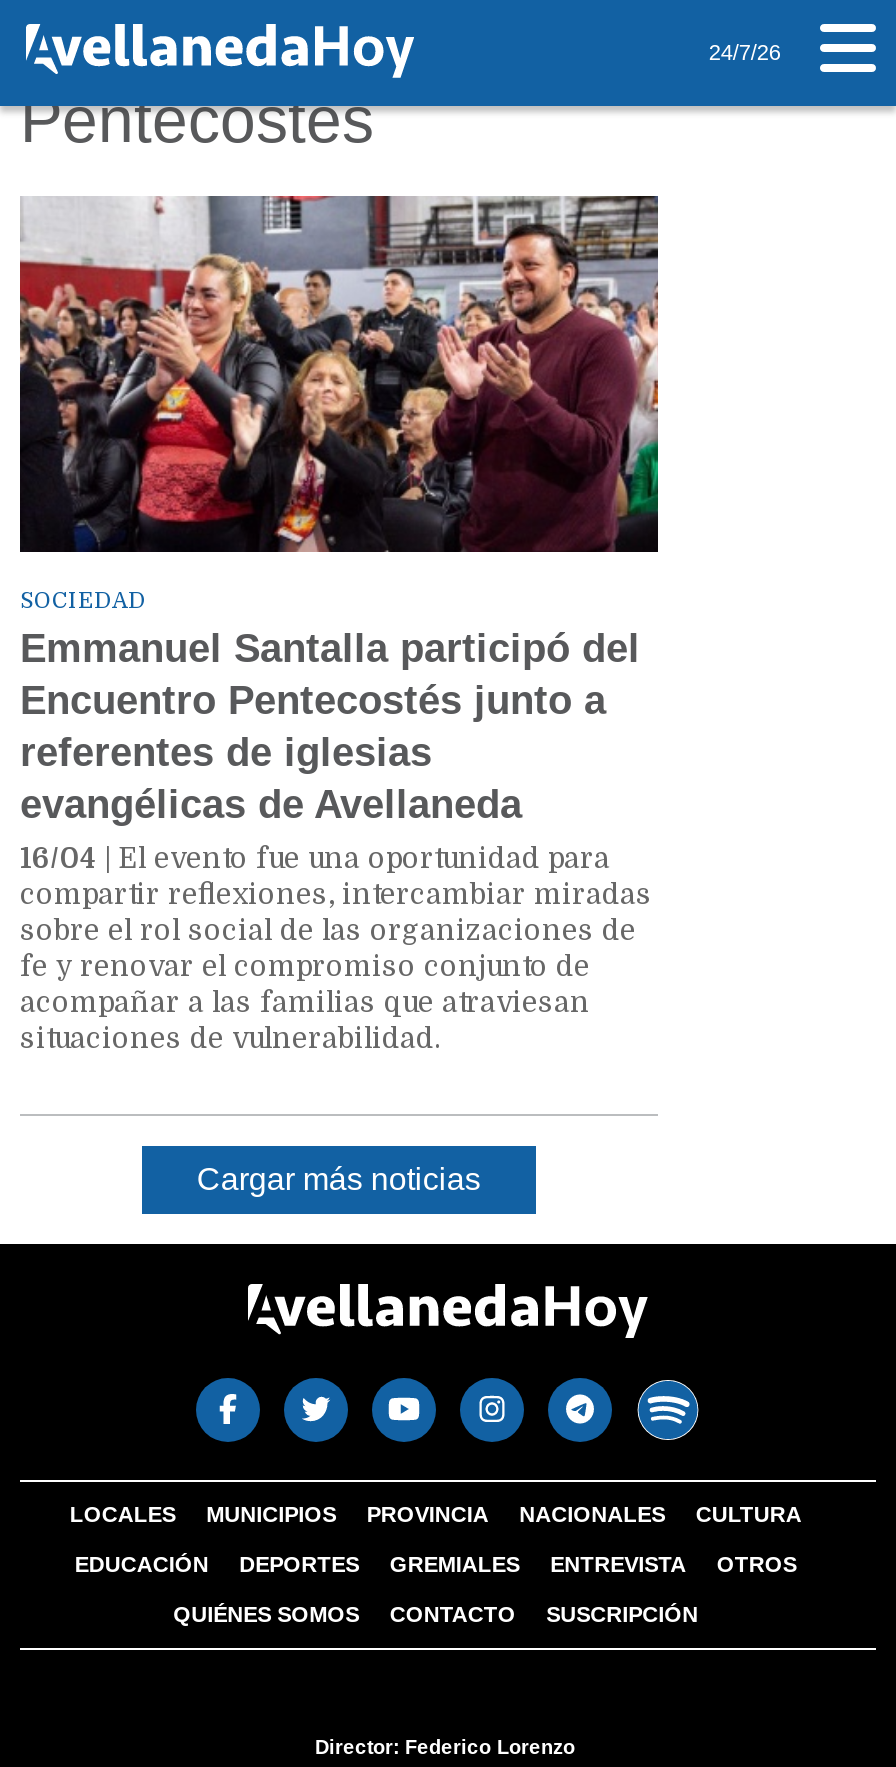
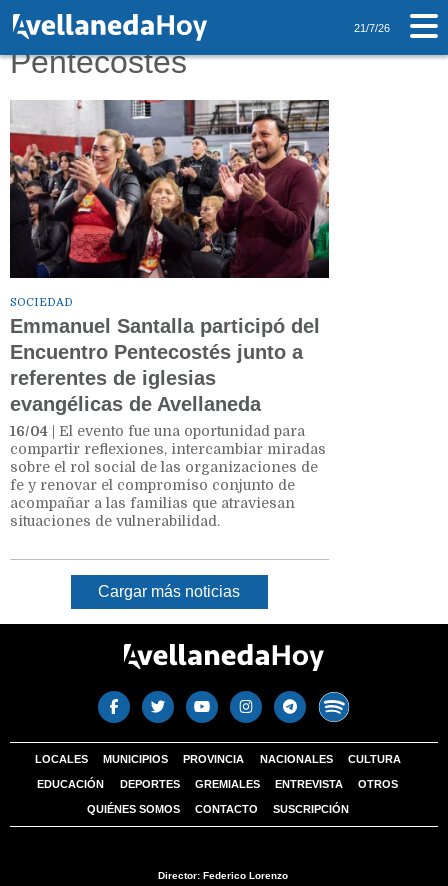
- 24/7/26
+ 21/7/26
